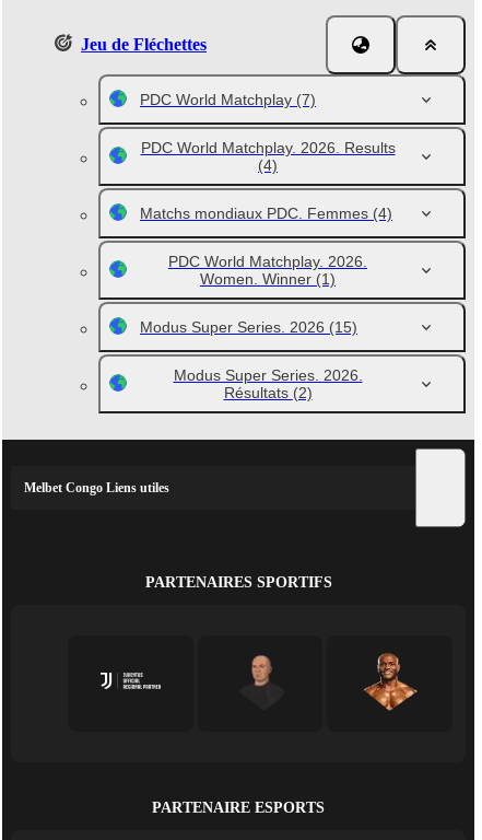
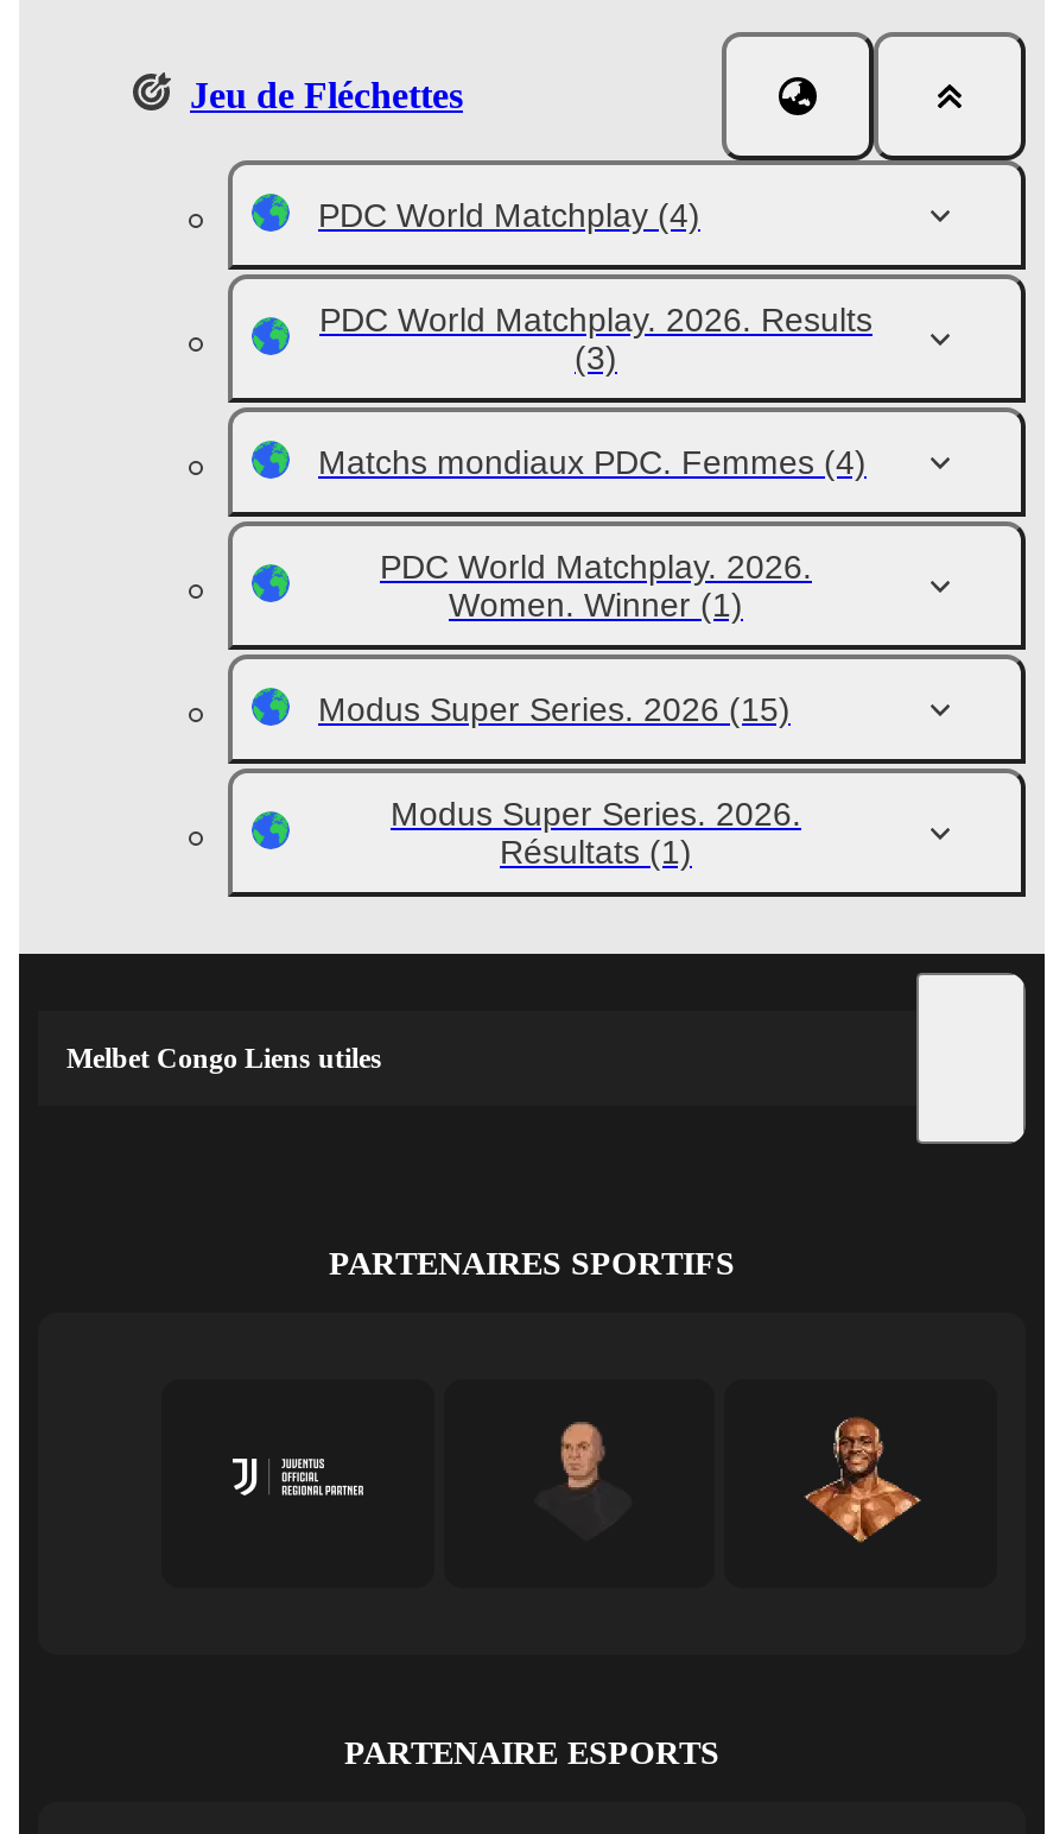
- PDC World Matchplay (7)
+ PDC World Matchplay (4)

- (4)
+ (3)

- Résultats (2)
+ Résultats (1)
